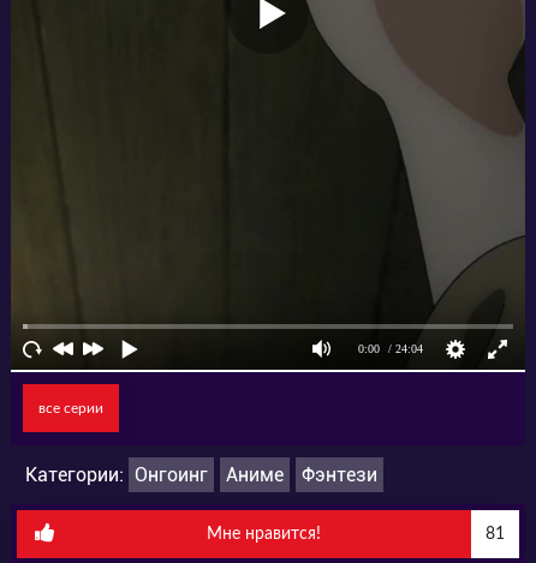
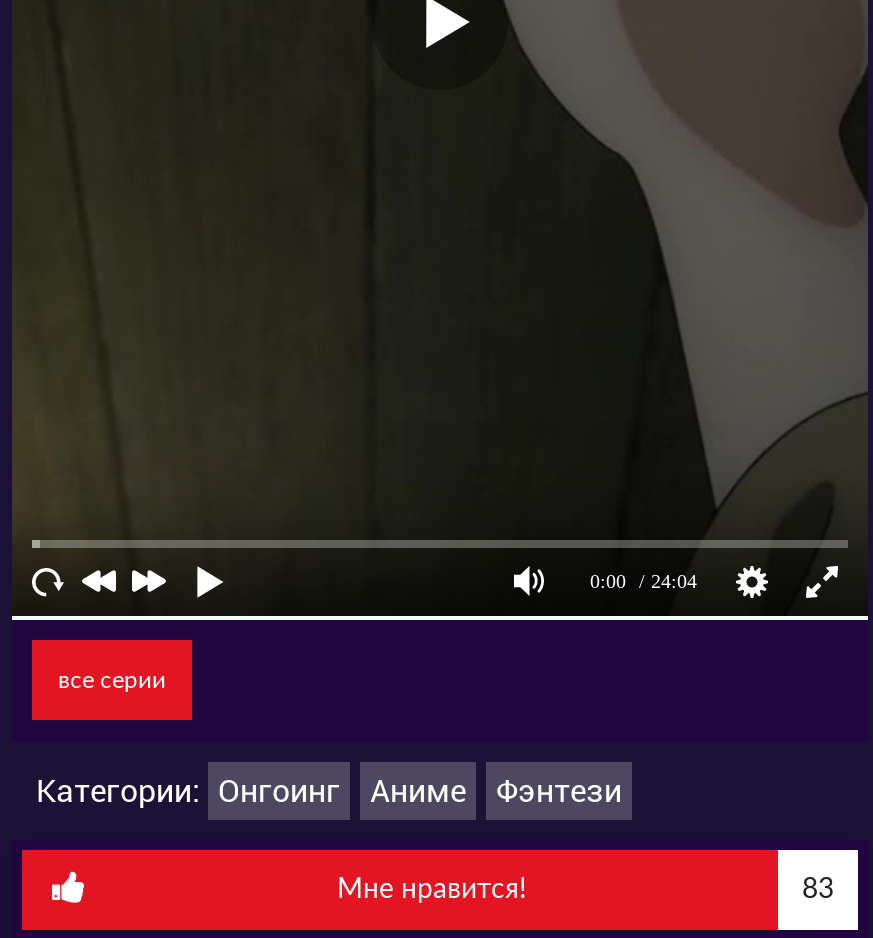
- 81
+ 83
